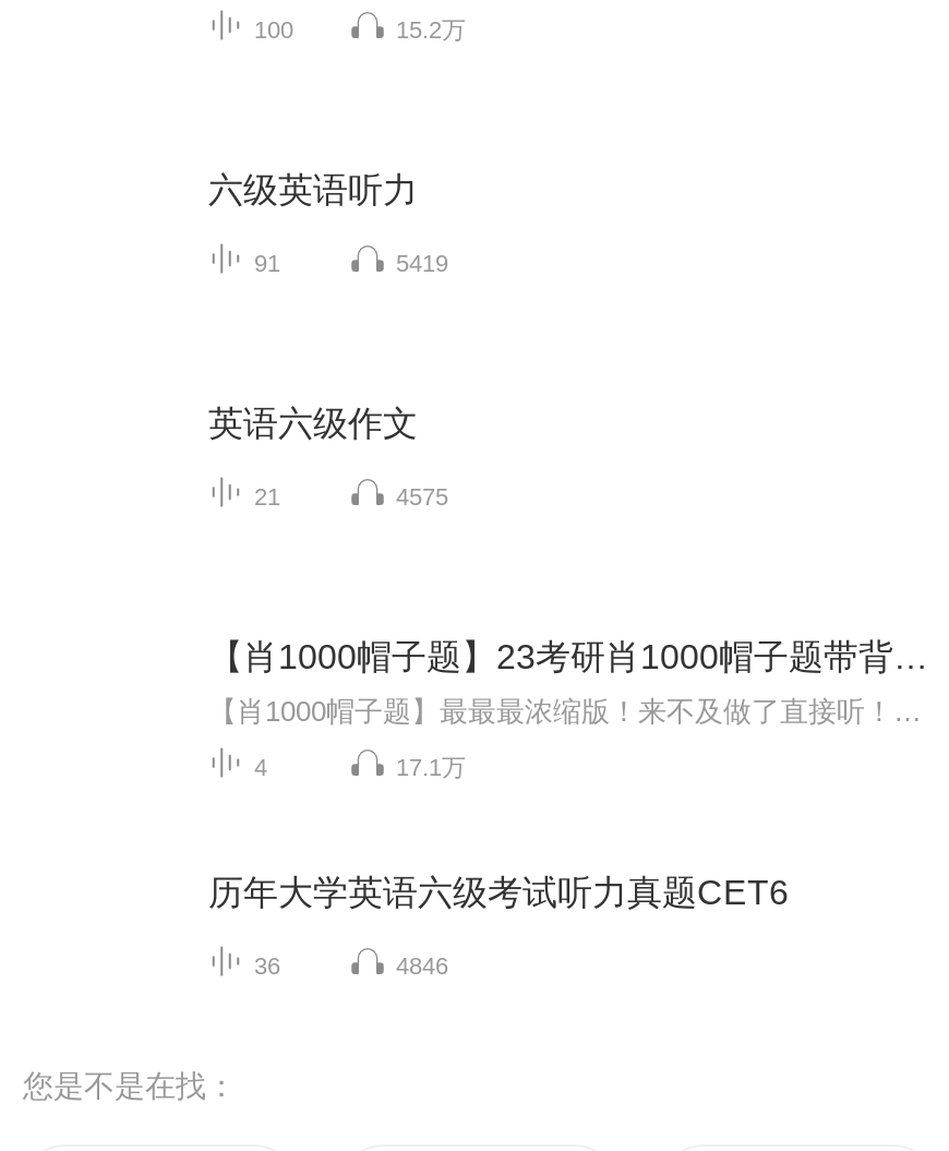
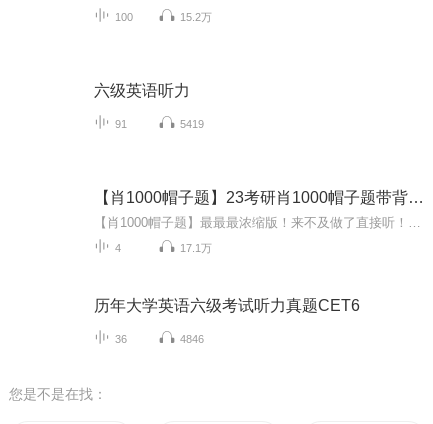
- 英语六级作文
- 21
- 4575
